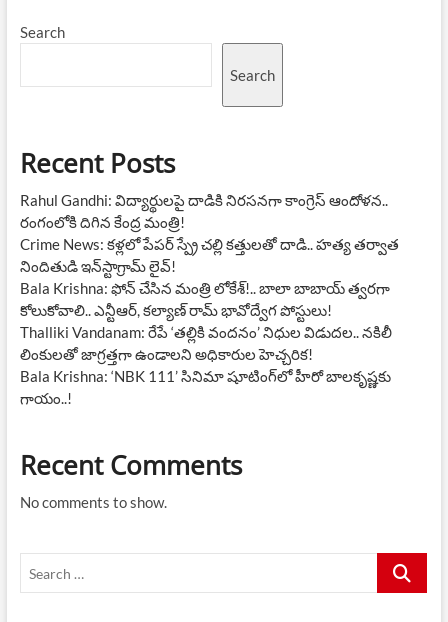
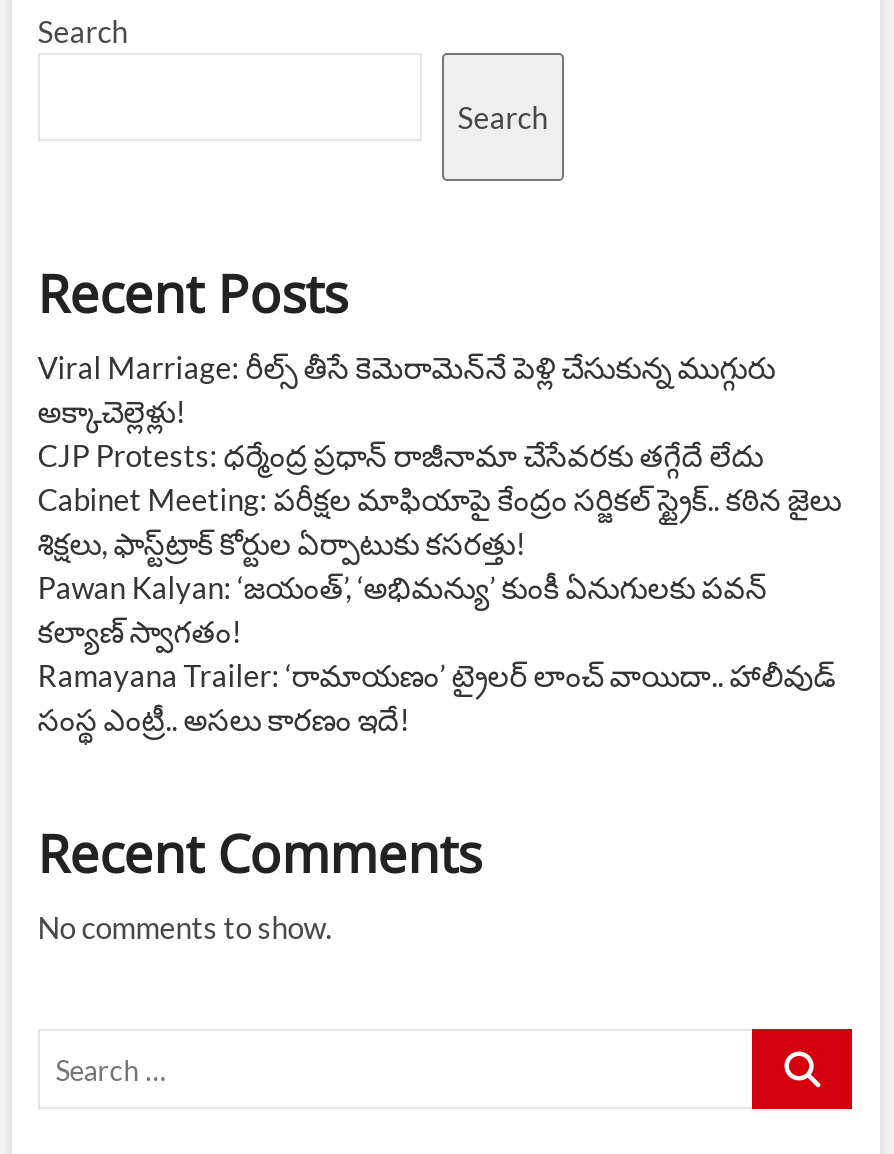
- Rahul Gandhi: విద్యార్థులపై దాడికి నిరసనగా కాంగ్రెస్ ఆందోళన..
- రంగంలోకి దిగిన కేంద్ర మంత్రి!
- Crime News: కళ్లలో పేపర్ స్ప్రే చల్లి కత్తులతో దాడి.. హత్య తర్వాత
- నిందితుడి ఇన్‌స్టాగ్రామ్ లైవ్!
- Bala Krishna: ఫోన్ చేసిన మంత్రి లోకేశ్!.. బాలా బాబాయ్ త్వరగా
- కోలుకోవాలి.. ఎన్టీఆర్, కల్యాణ్ రామ్ భావోద్వేగ పోస్టులు!
- Thalliki Vandanam: రేపే ‘తల్లికి వందనం’ నిధుల విడుదల.. నకిలీ
- లింకులతో జాగ్రత్తగా ఉండాలని అధికారుల హెచ్చరిక!
- Bala Krishna: ‘NBK 111’ సినిమా షూటింగ్‌లో హీరో బాలకృష్ణకు
- గాయం..!
+ Viral Marriage: రీల్స్ తీసే కెమెరామెన్‌నే పెళ్లి చేసుకున్న ముగ్గురు
+ అక్కాచెల్లెళ్లు!
+ CJP Protests: ధర్మేంద్ర ప్రధాన్ రాజీనామా చేసేవరకు తగ్గేదే లేదు
+ Cabinet Meeting: పరీక్షల మాఫియాపై కేంద్రం సర్జికల్ స్ట్రైక్.. కఠిన జైలు
+ శిక్షలు, ఫాస్ట్‌ట్రాక్ కోర్టుల ఏర్పాటుకు కసరత్తు!
+ Pawan Kalyan: ‘జయంత్’, ‘అభిమన్యు’ కుంకీ ఏనుగులకు పవన్
+ కల్యాణ్ స్వాగతం!
+ Ramayana Trailer: ‘రామాయణం’ ట్రైలర్ లాంచ్ వాయిదా.. హాలీవుడ్
+ సంస్థ ఎంట్రీ.. అసలు కారణం ఇదే!
